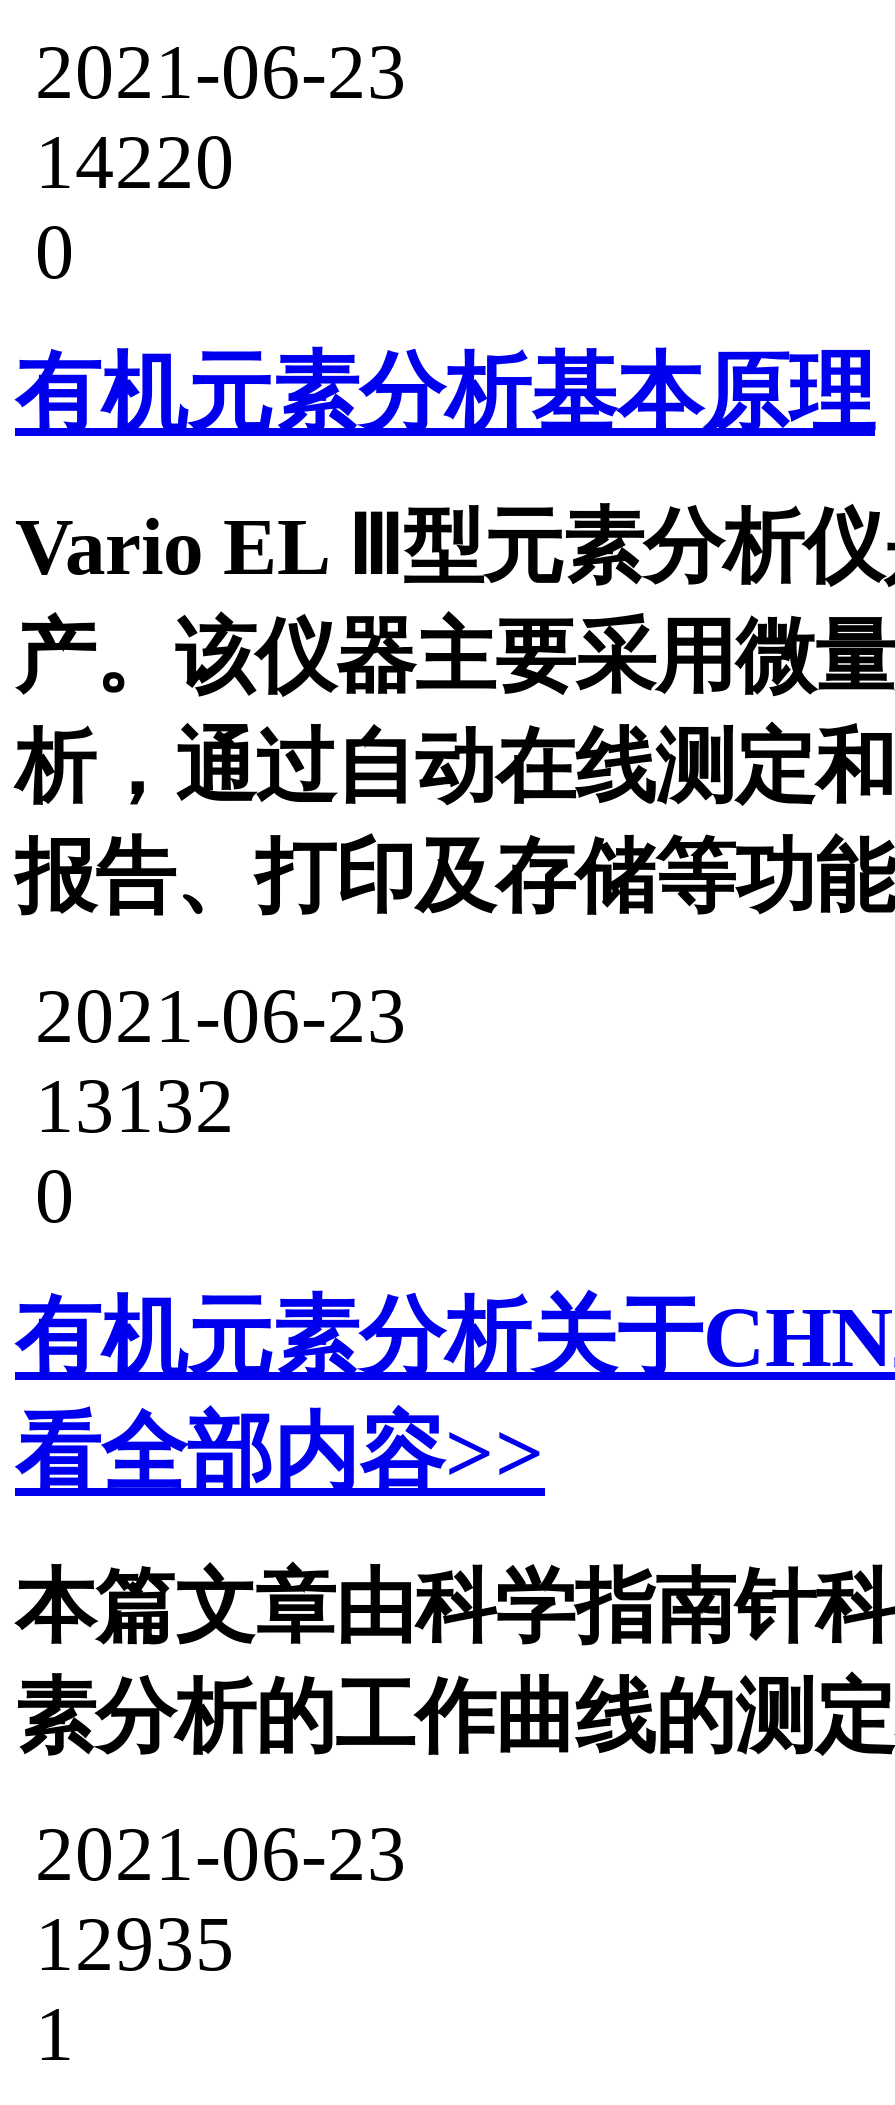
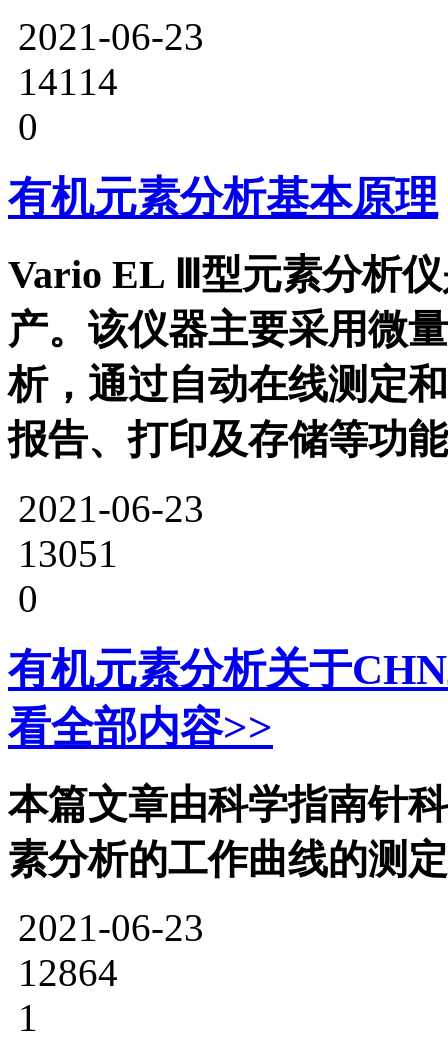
- 14220
+ 14114

- 13132
+ 13051

- 12935
+ 12864
